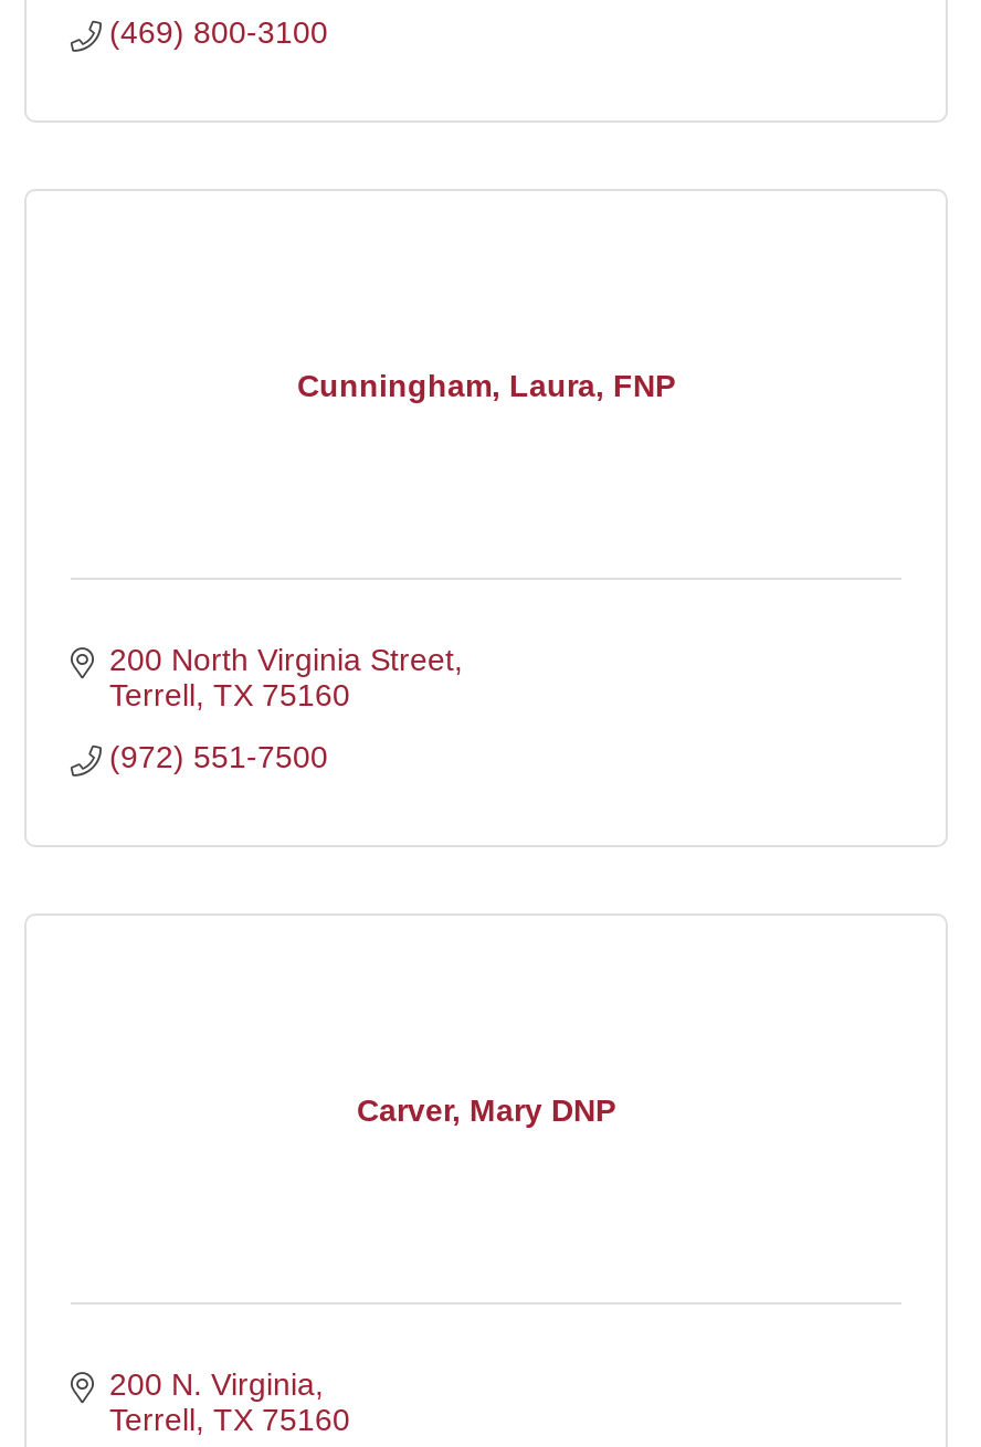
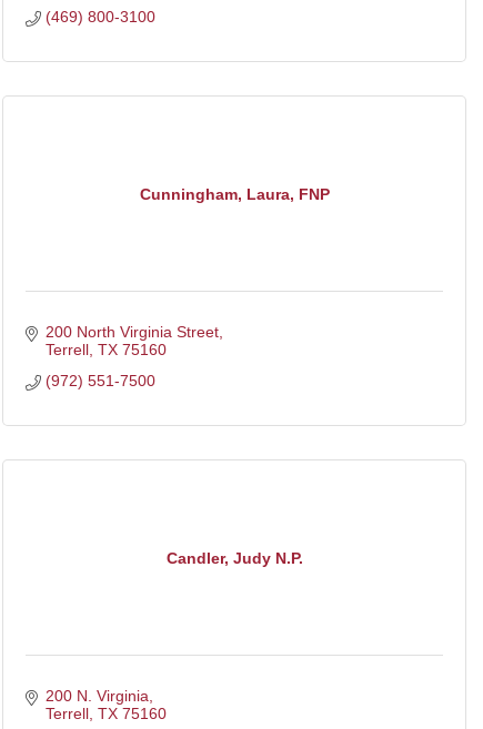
- Carver, Mary DNP
+ Candler, Judy N.P.
